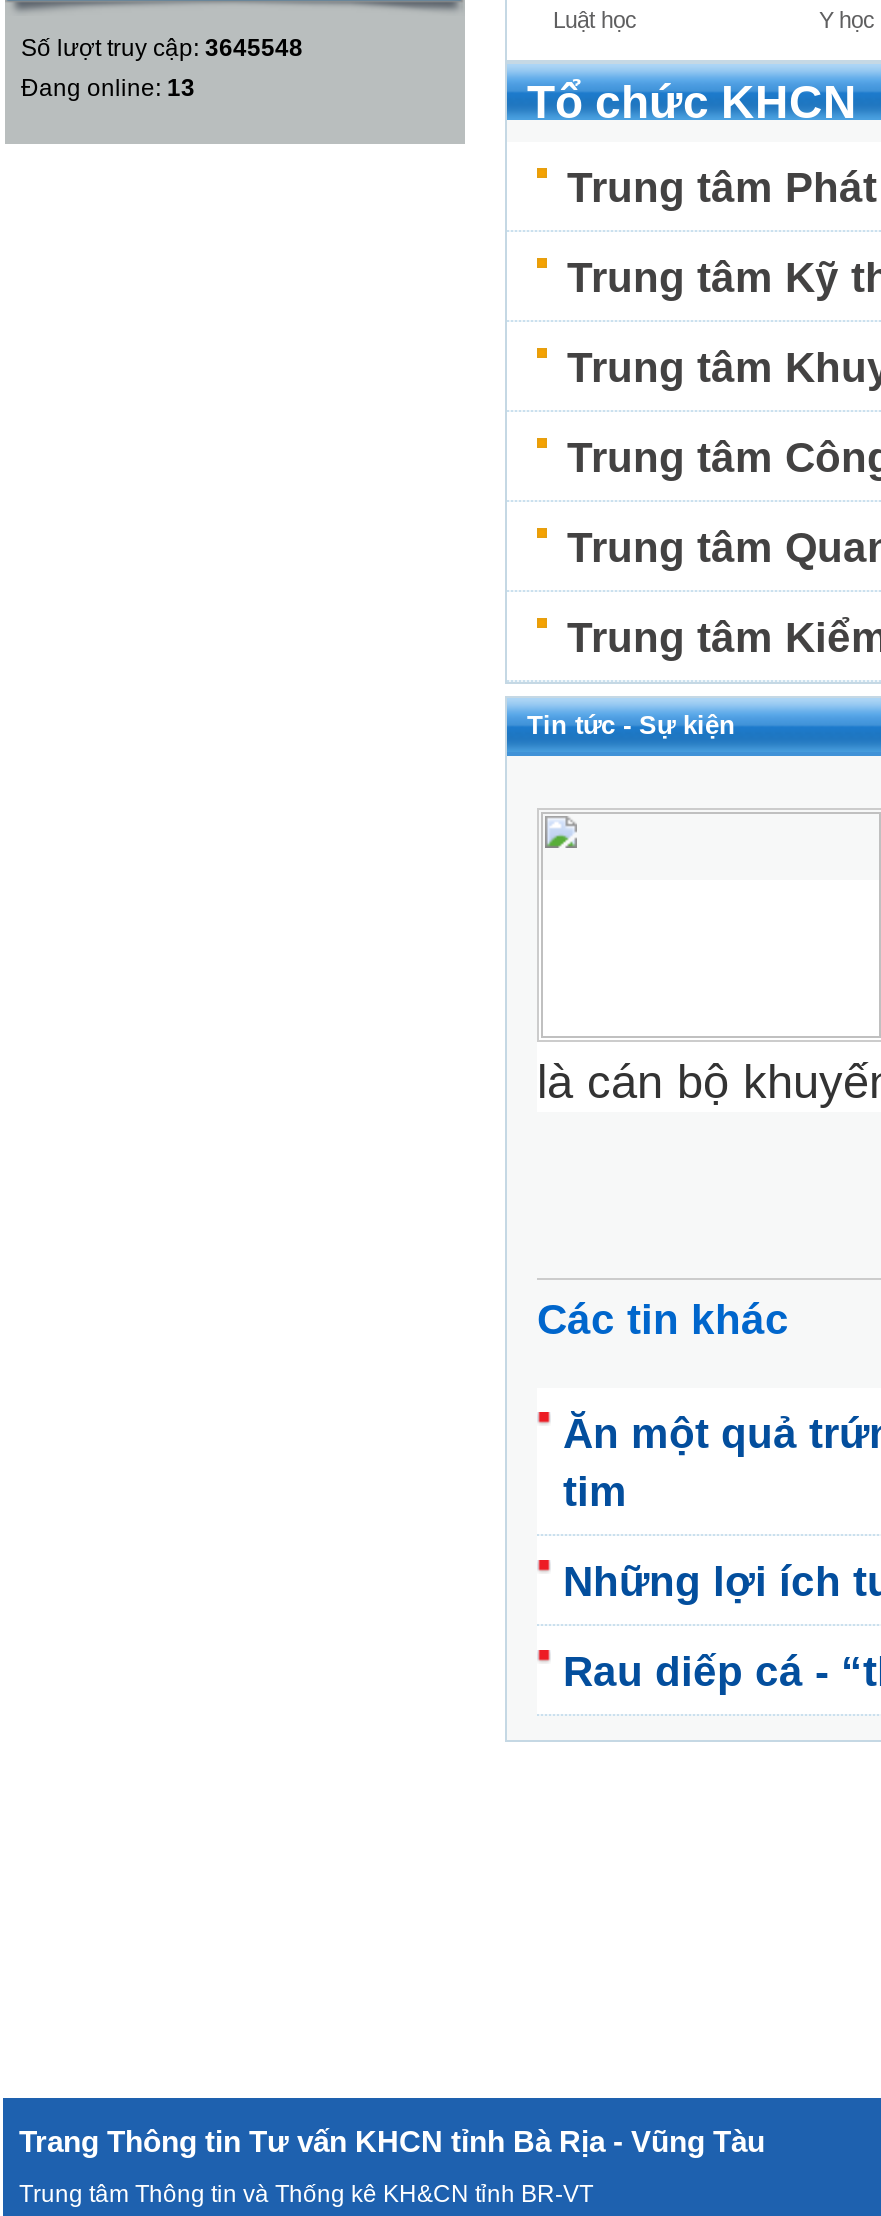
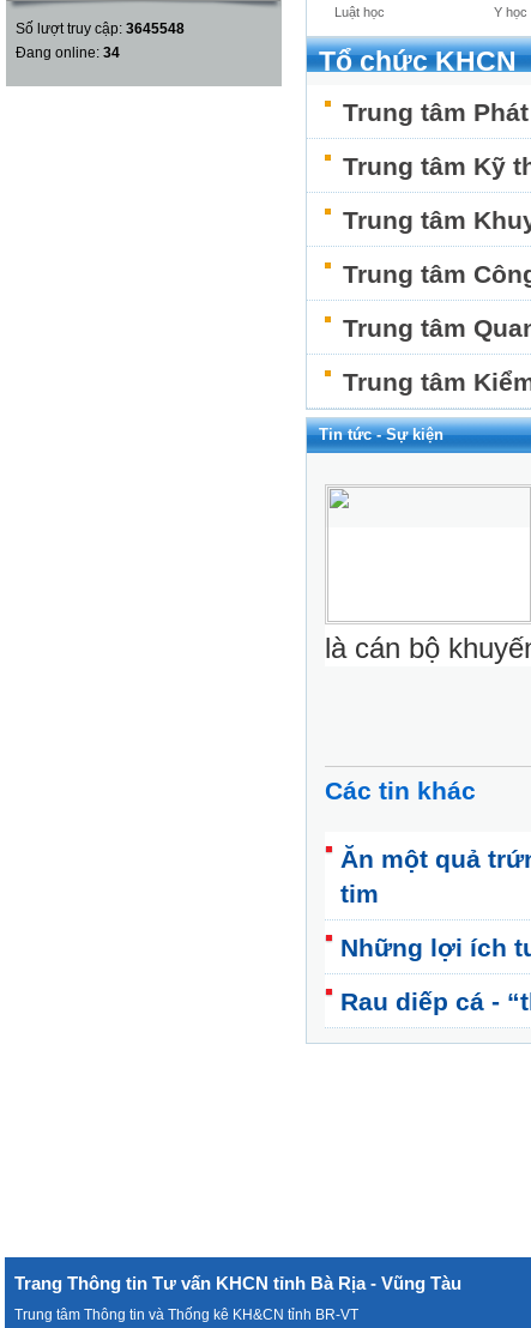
- Đang online: 13
+ Đang online: 34
